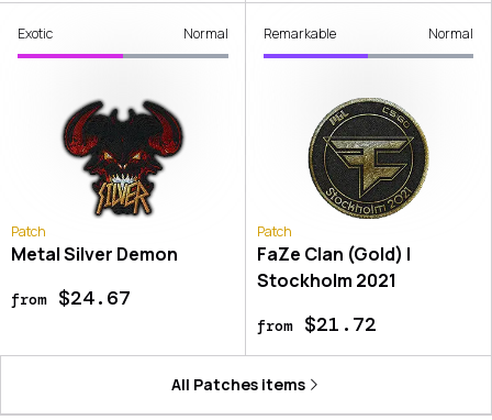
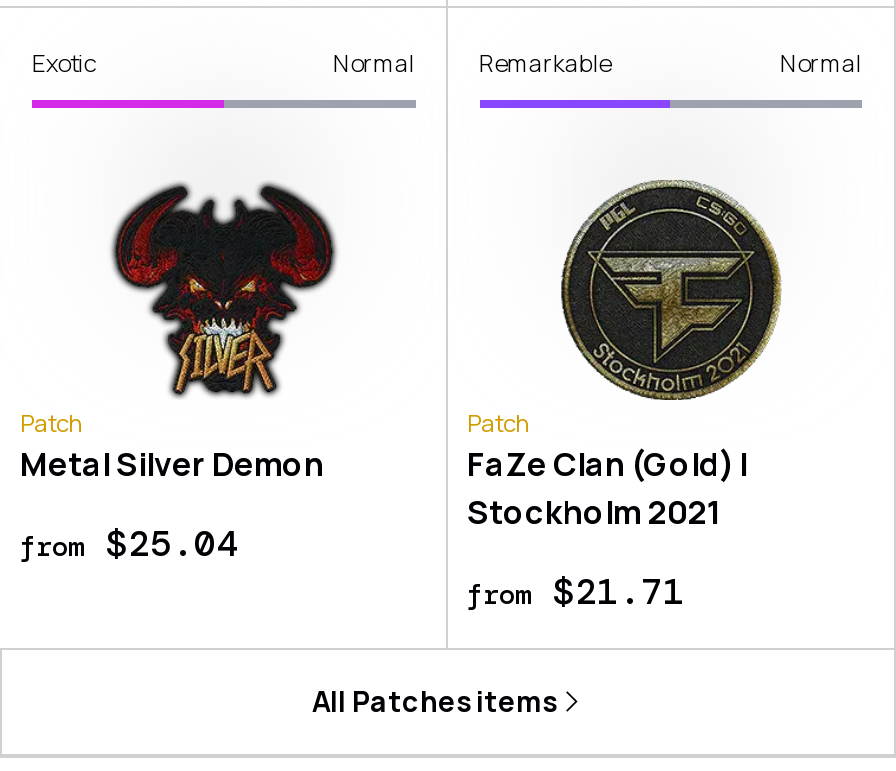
- from $24.67
+ from $25.04

- from $21.72
+ from $21.71
